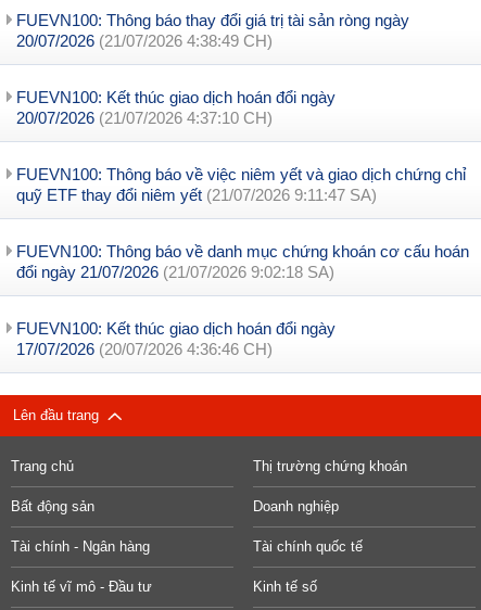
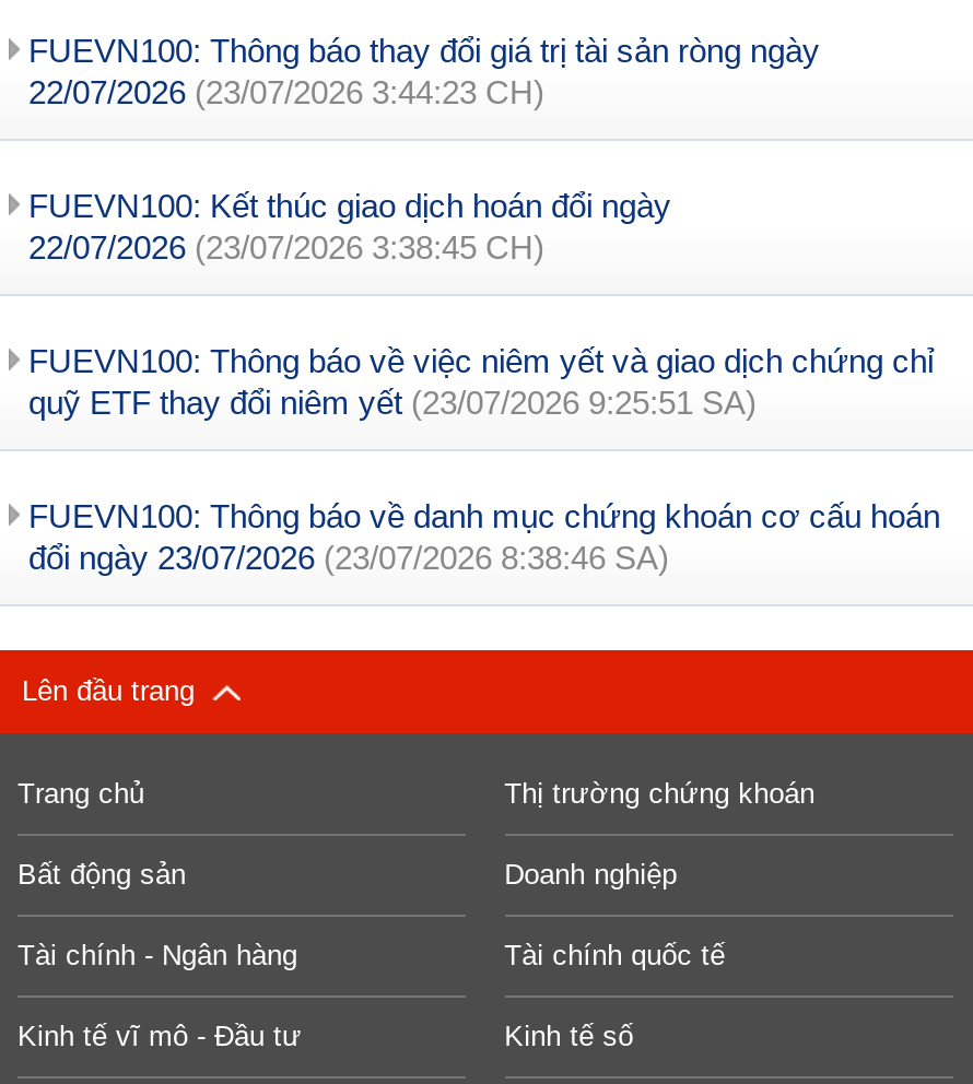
- 20/07/2026 (21/07/2026 4:38:49 CH)
+ 22/07/2026 (23/07/2026 3:44:23 CH)

- 20/07/2026 (21/07/2026 4:37:10 CH)
+ 22/07/2026 (23/07/2026 3:38:45 CH)

- quỹ ETF thay đổi niêm yết (21/07/2026 9:11:47 SA)
+ quỹ ETF thay đổi niêm yết (23/07/2026 9:25:51 SA)

- đổi ngày 21/07/2026 (21/07/2026 9:02:18 SA)
- FUEVN100: Kết thúc giao dịch hoán đổi ngày
- 17/07/2026 (20/07/2026 4:36:46 CH)
+ đổi ngày 23/07/2026 (23/07/2026 8:38:46 SA)
